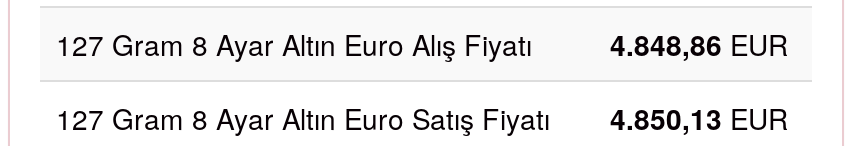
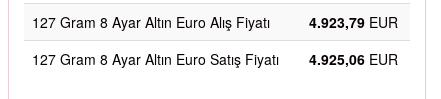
- 127 Gram 8 Ayar Altın Euro Alış Fiyatı 4.848,86 EUR
+ 127 Gram 8 Ayar Altın Euro Alış Fiyatı 4.923,79 EUR

- 127 Gram 8 Ayar Altın Euro Satış Fiyatı 4.850,13 EUR
+ 127 Gram 8 Ayar Altın Euro Satış Fiyatı 4.925,06 EUR
